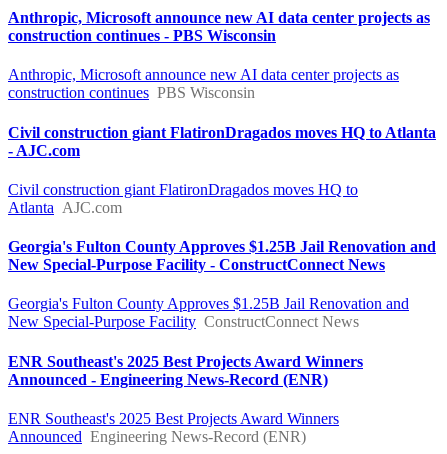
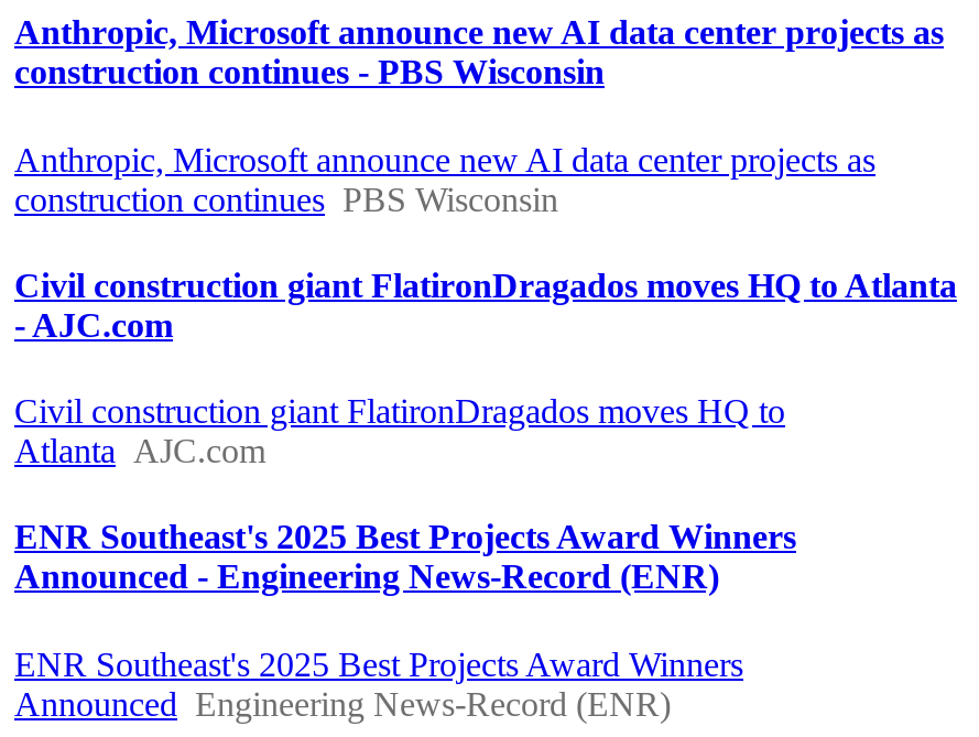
- Georgia's Fulton County Approves $1.25B Jail Renovation and
- New Special-Purpose Facility - ConstructConnect News
- Georgia's Fulton County Approves $1.25B Jail Renovation and
- New Special-Purpose Facility ConstructConnect News
